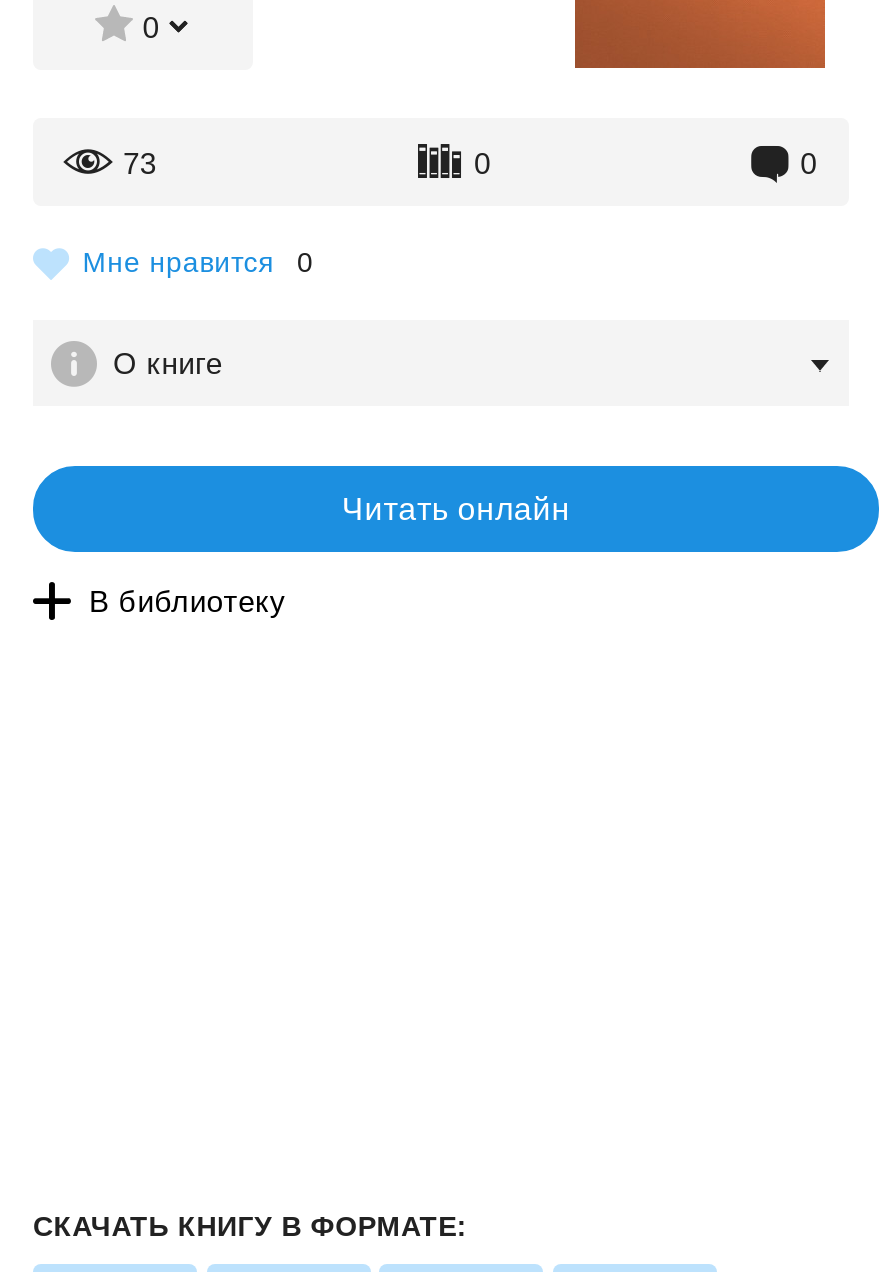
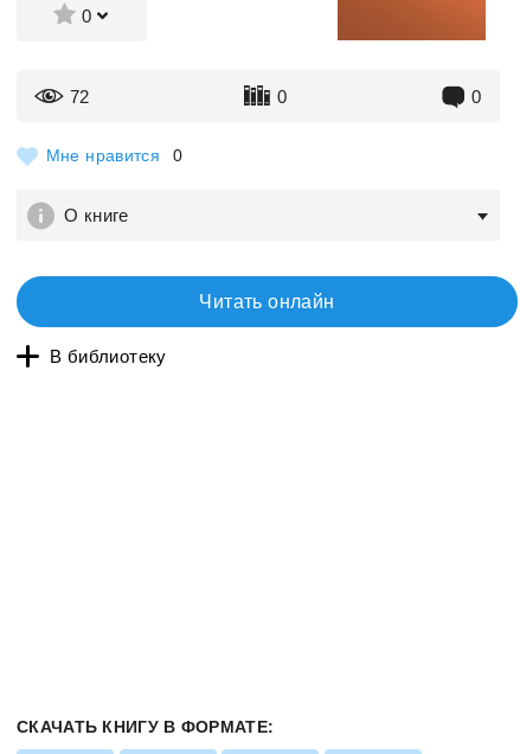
- 73
+ 72
